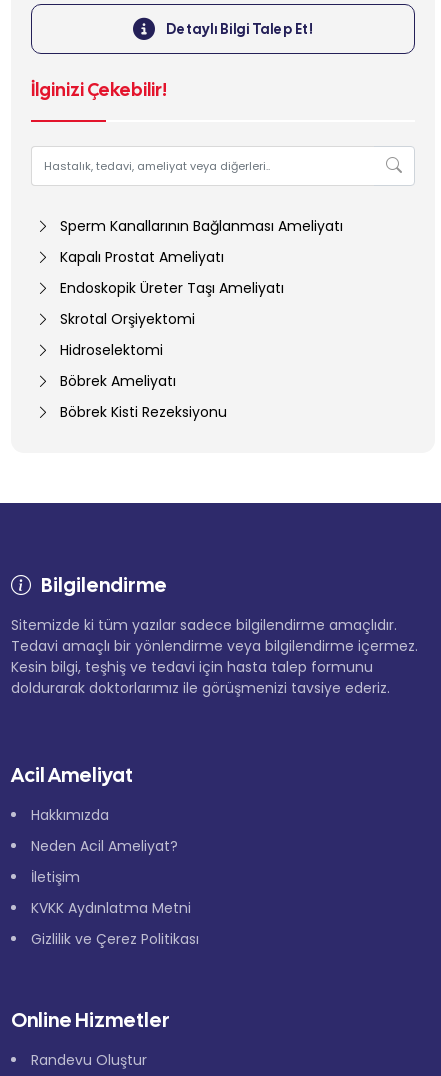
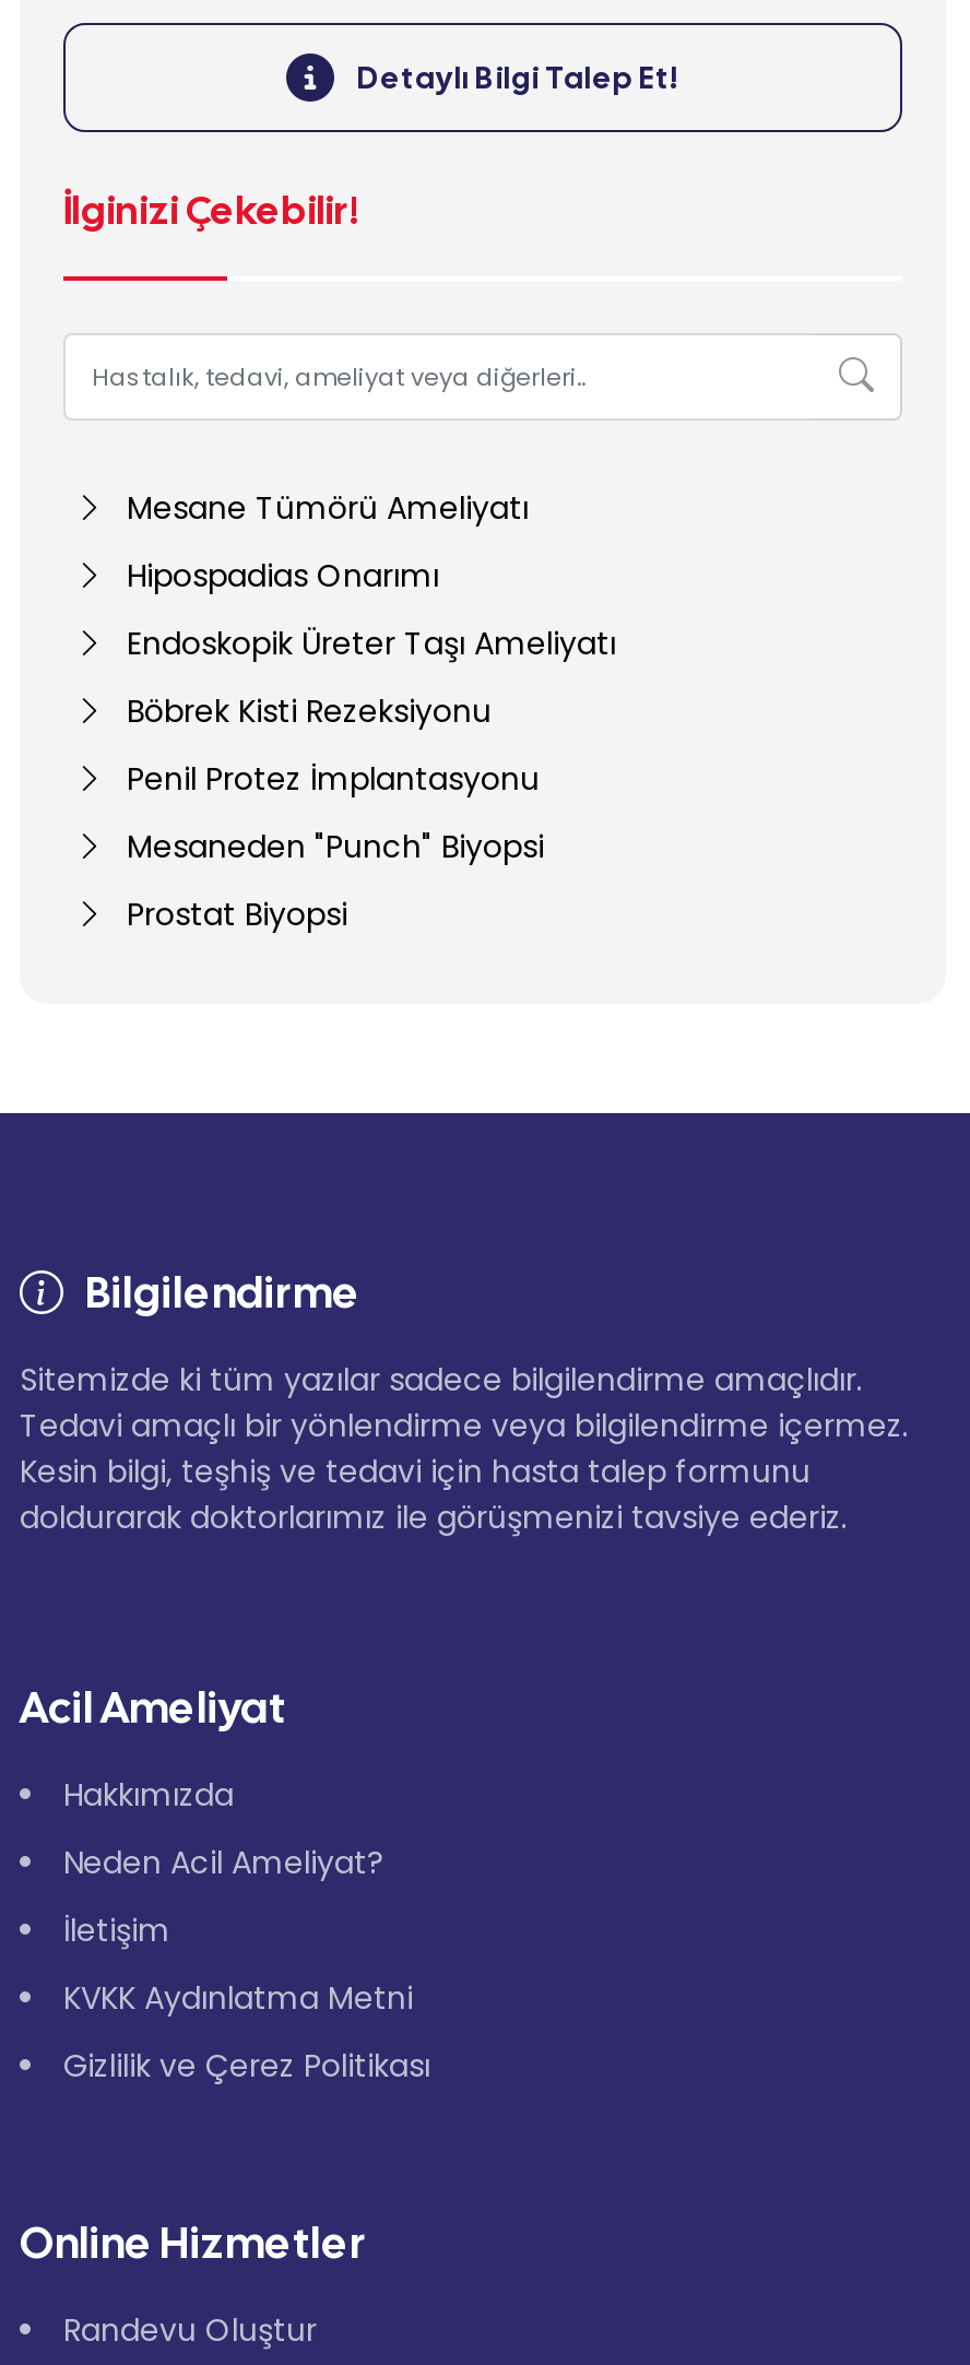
- Sperm Kanallarının Bağlanması Ameliyatı
+ Mesane Tümörü Ameliyatı

- Kapalı Prostat Ameliyatı
+ Hipospadias Onarımı

- Skrotal Orşiyektomi
- Hidroselektomi
- Böbrek Ameliyatı

moved up: Böbrek Kisti Rezeksiyonu

+ Penil Protez İmplantasyonu
+ Mesaneden "Punch" Biyopsi
+ Prostat Biyopsi
